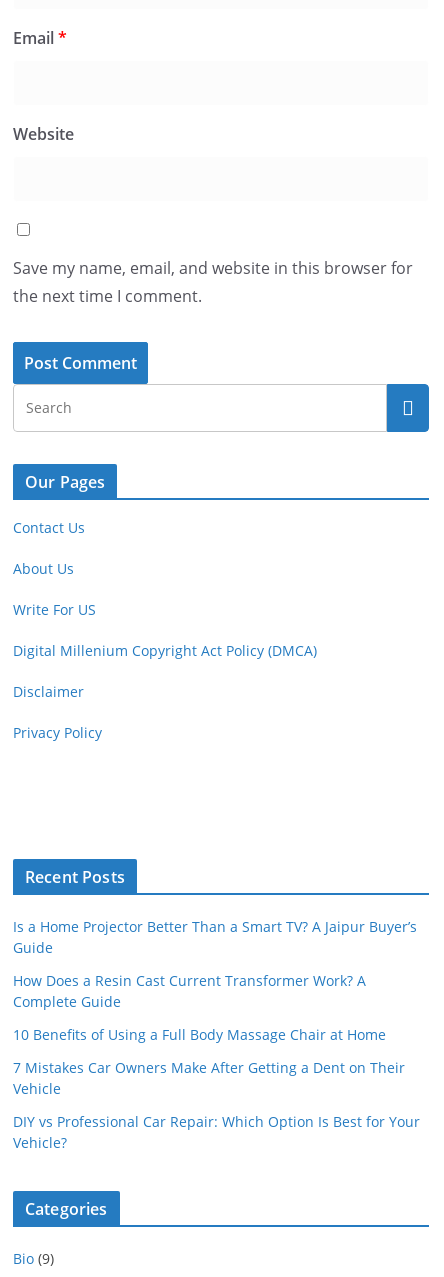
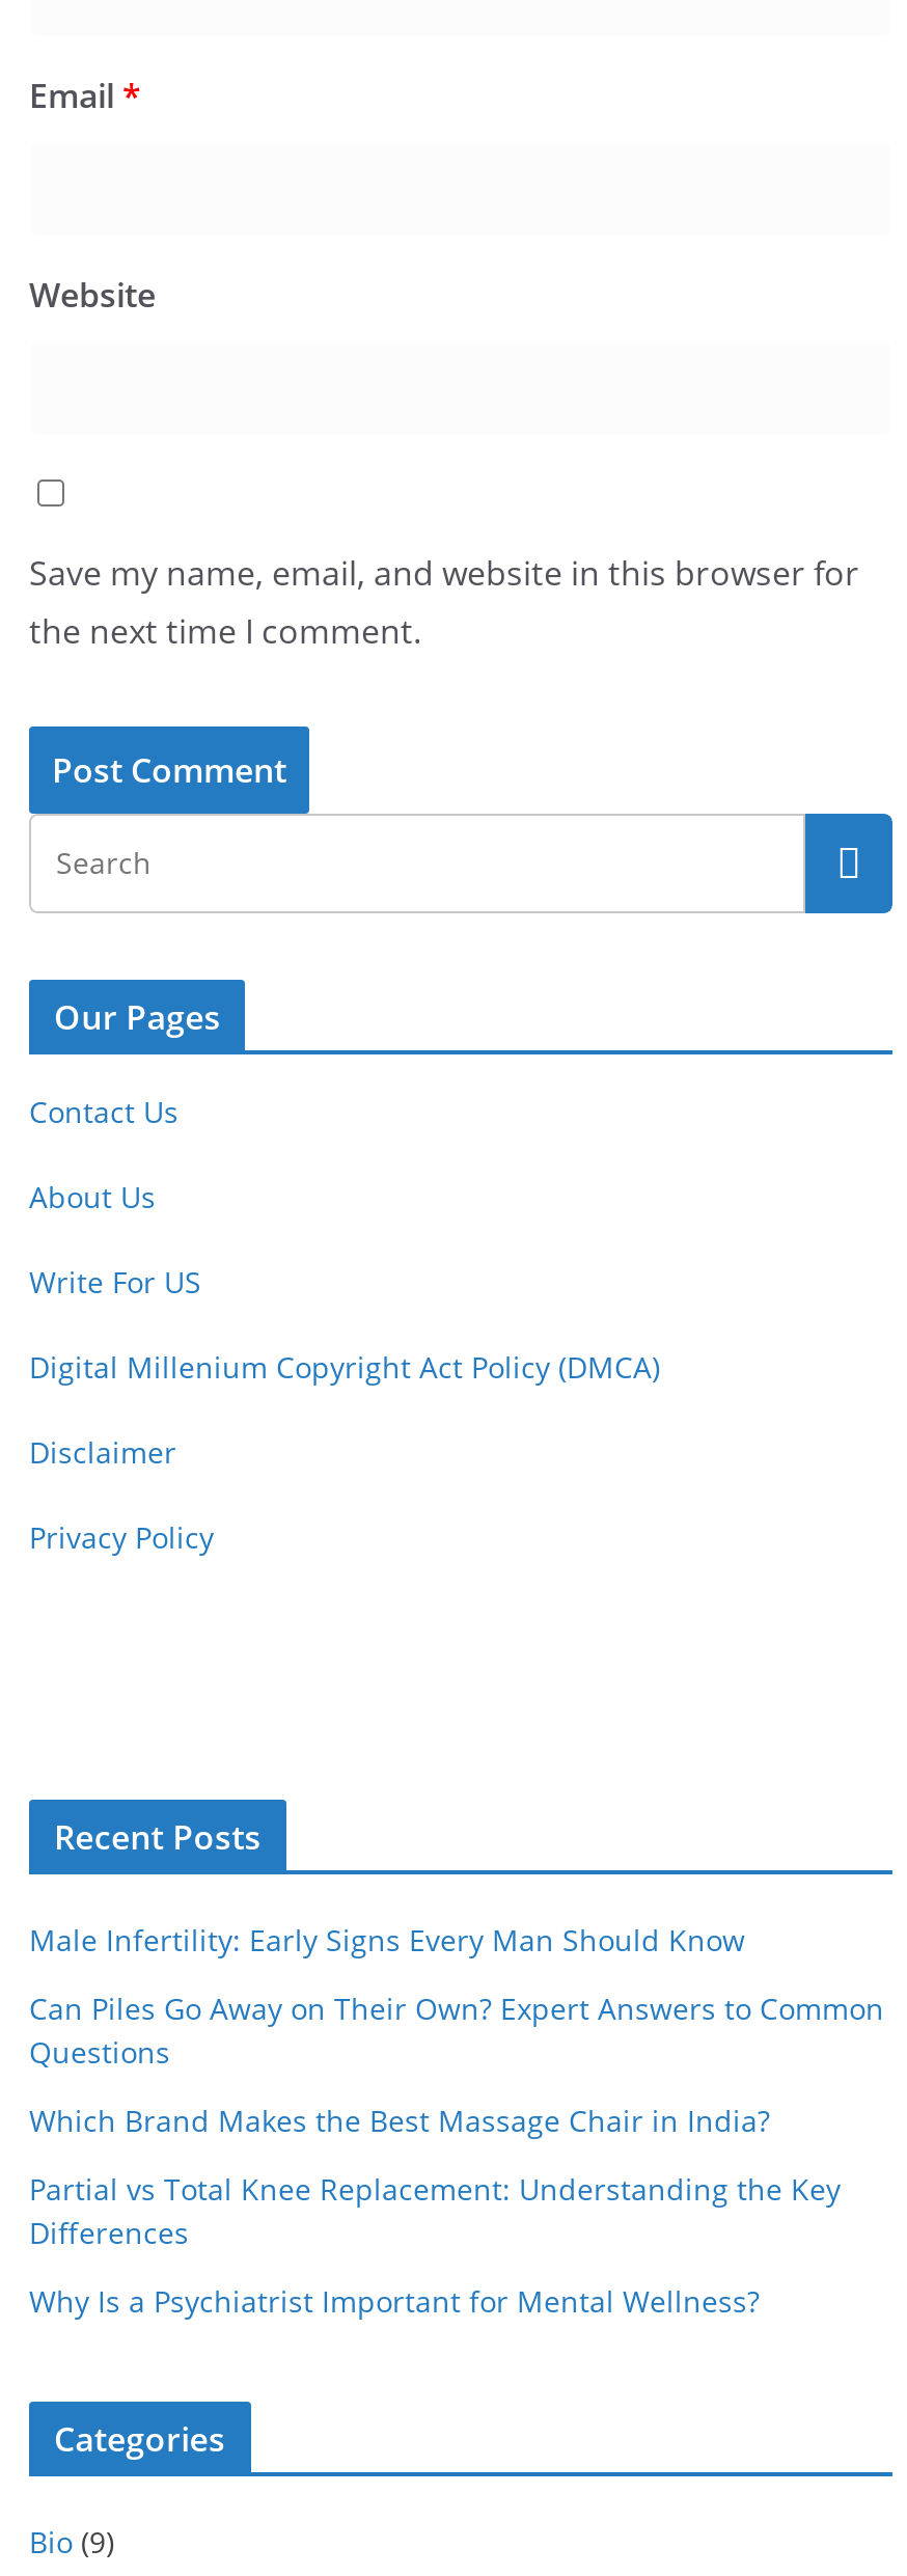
- Is a Home Projector Better Than a Smart TV? A Jaipur Buyer’s
- Guide
+ Male Infertility: Early Signs Every Man Should Know

- How Does a Resin Cast Current Transformer Work? A
- Complete Guide
+ Can Piles Go Away on Their Own? Expert Answers to Common
+ Questions

- 10 Benefits of Using a Full Body Massage Chair at Home
+ Which Brand Makes the Best Massage Chair in India?

- 7 Mistakes Car Owners Make After Getting a Dent on Their
- Vehicle
+ Partial vs Total Knee Replacement: Understanding the Key
+ Differences

- DIY vs Professional Car Repair: Which Option Is Best for Your
- Vehicle?
+ Why Is a Psychiatrist Important for Mental Wellness?
